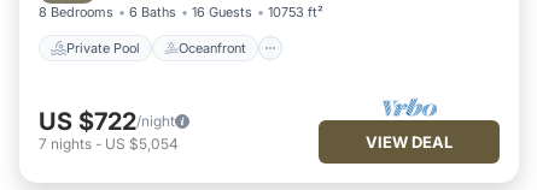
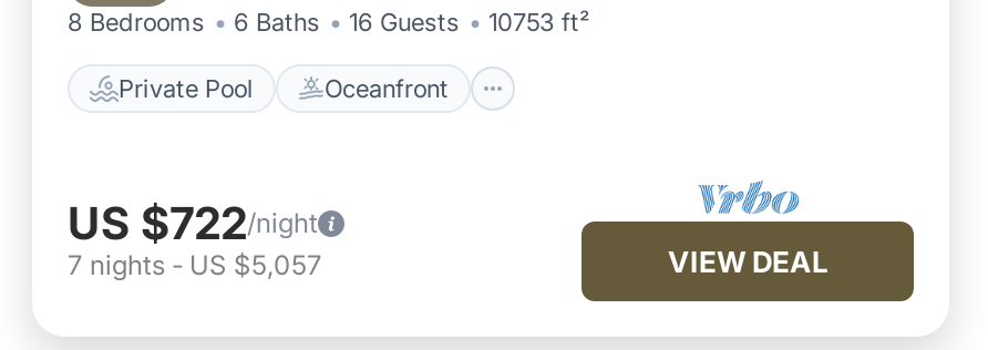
- 7 nights - US $5,054
+ 7 nights - US $5,057
